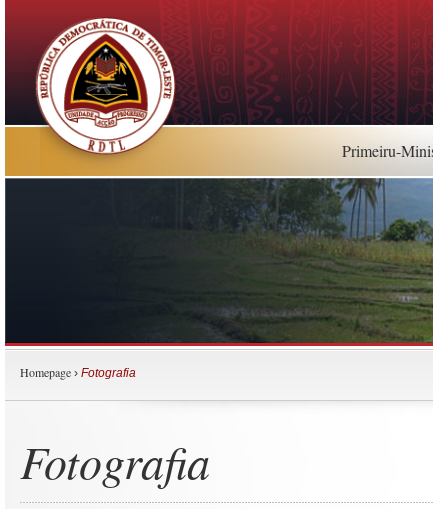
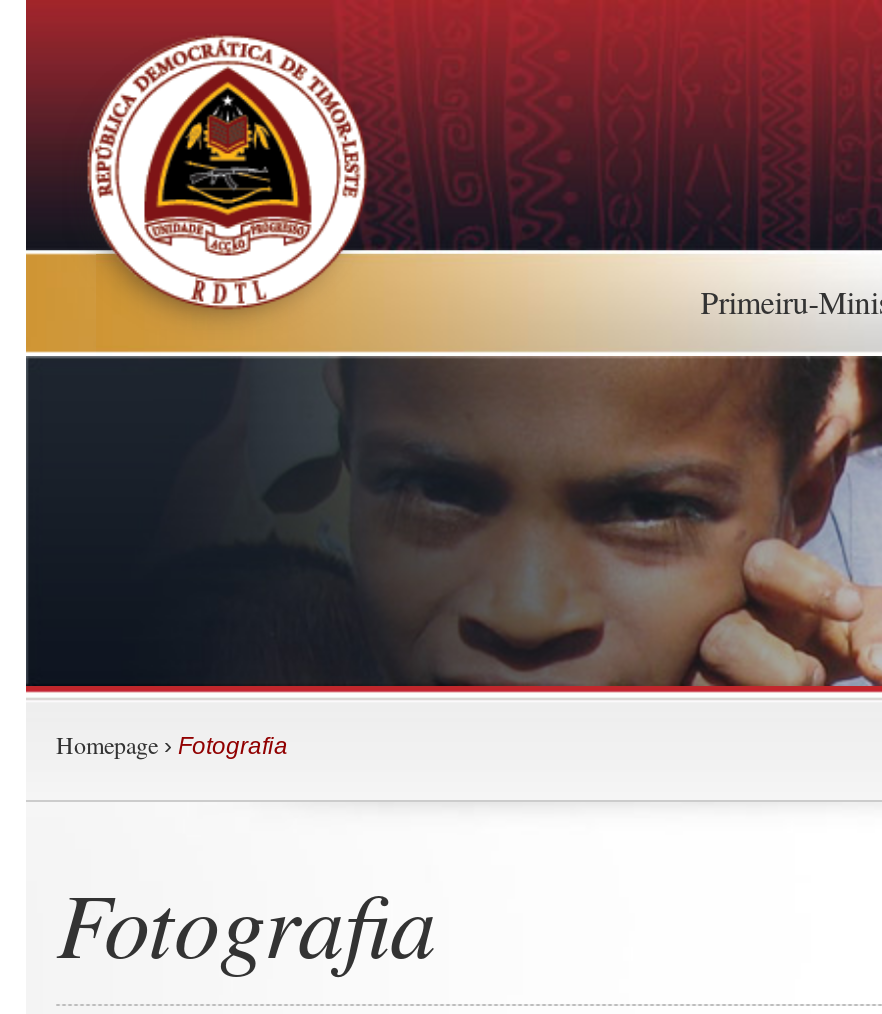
- [image]
+ [image]
